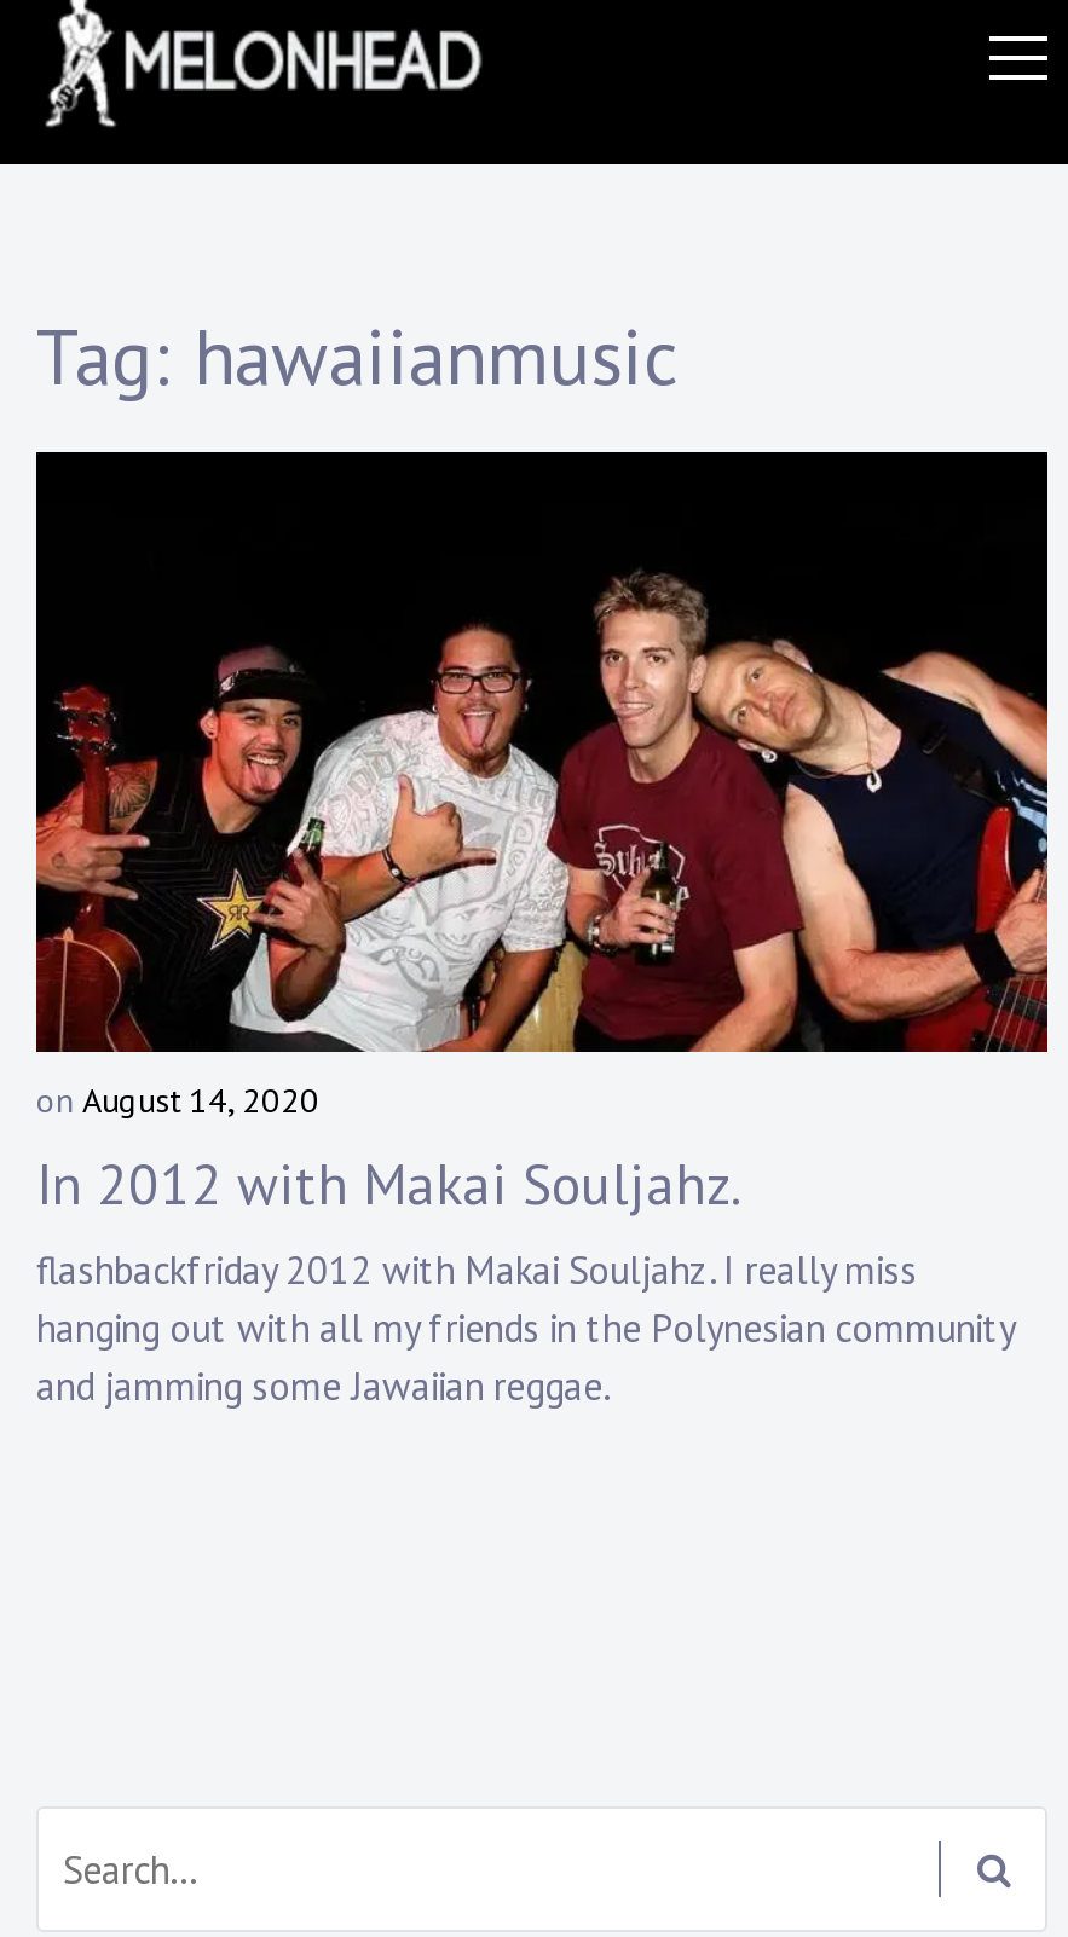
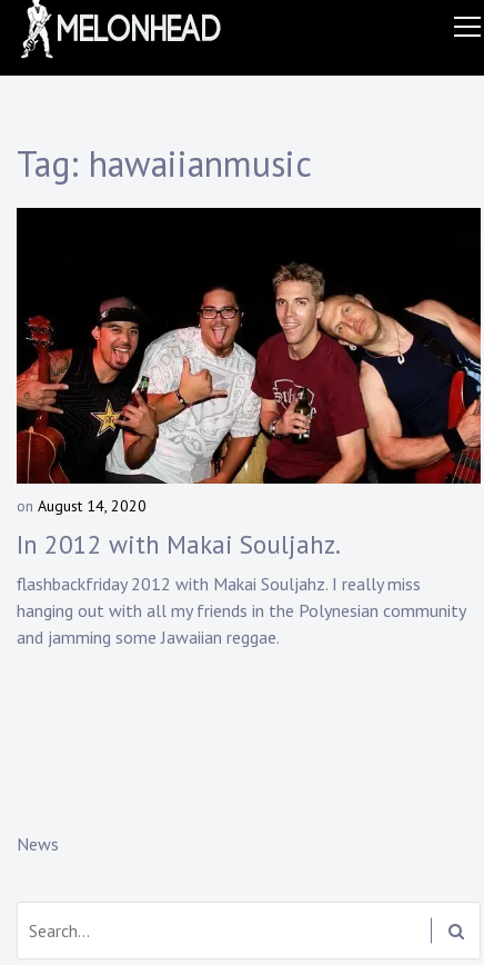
+ News
